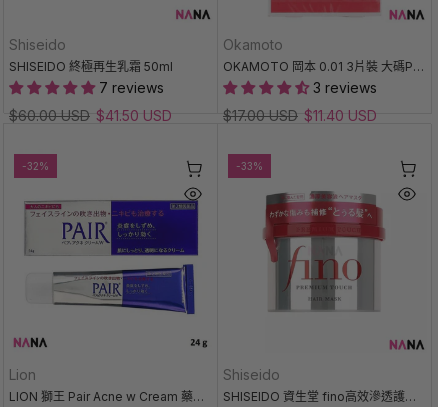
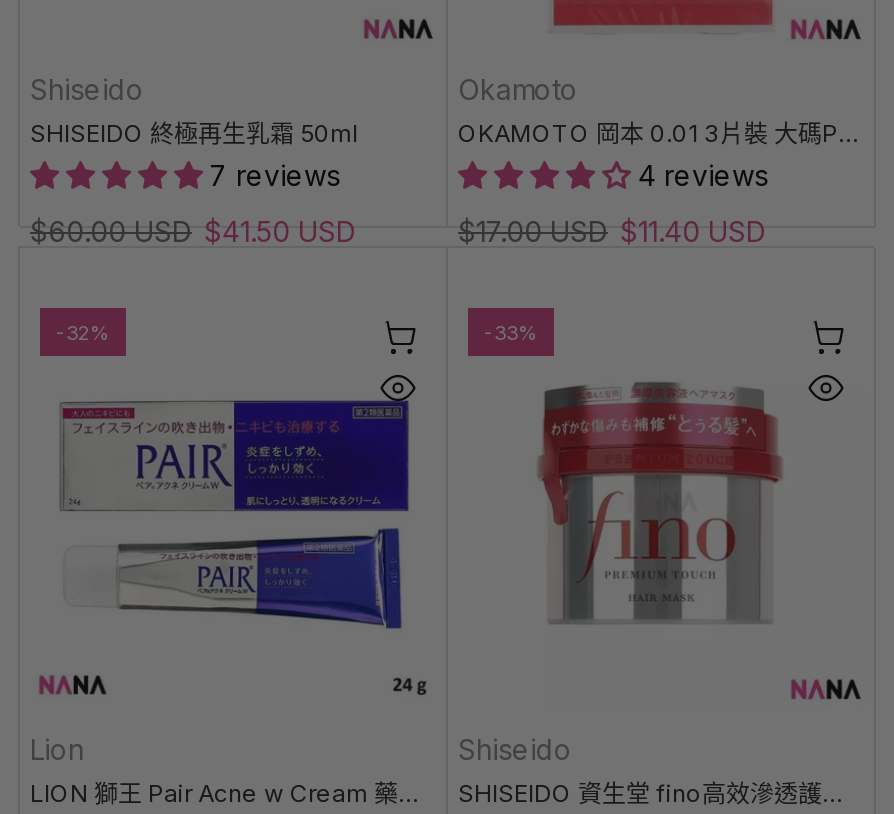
- 3 reviews
+ 4 reviews
